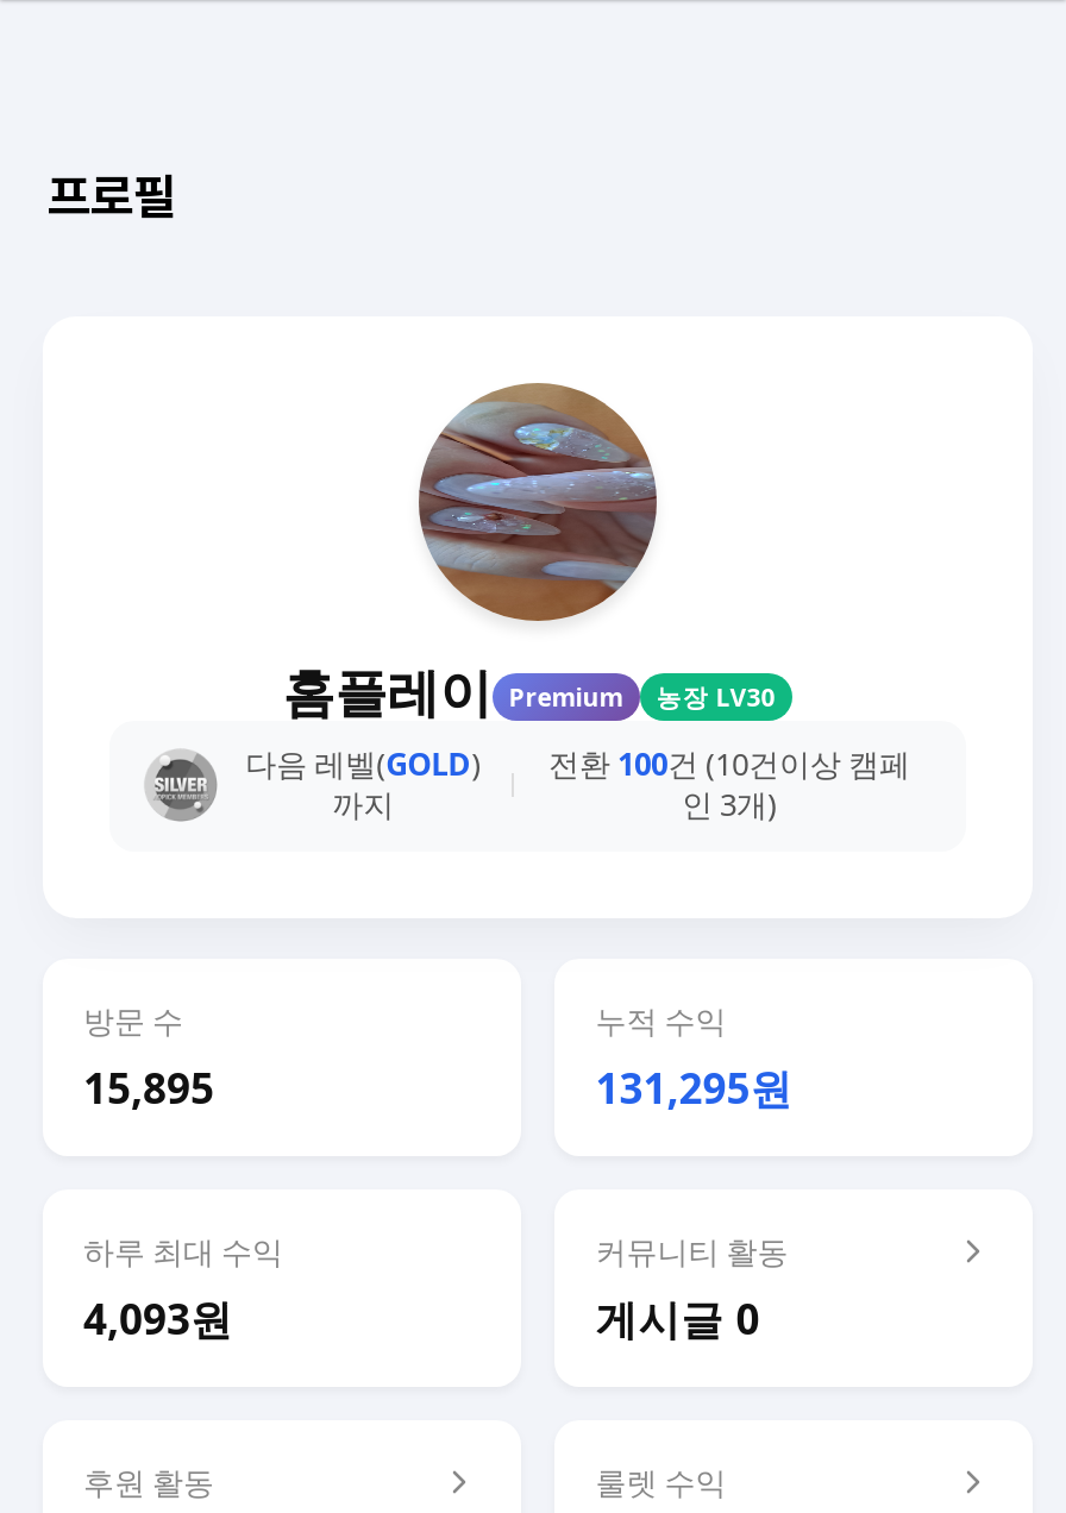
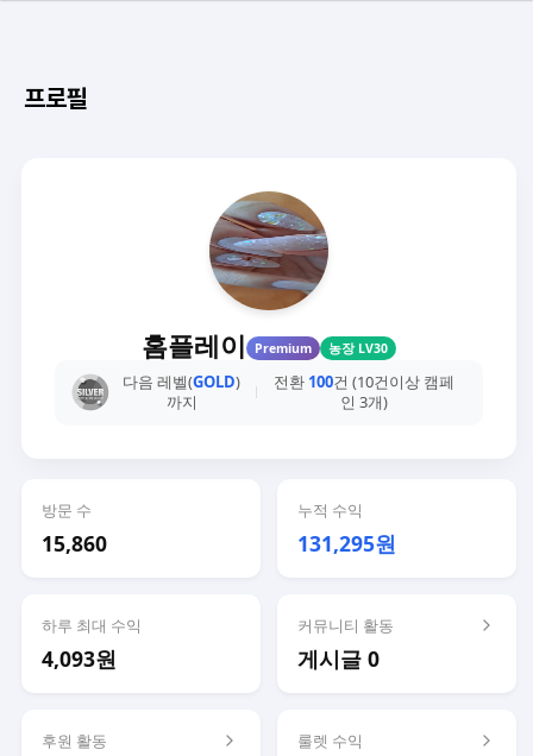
- 15,895
+ 15,860
